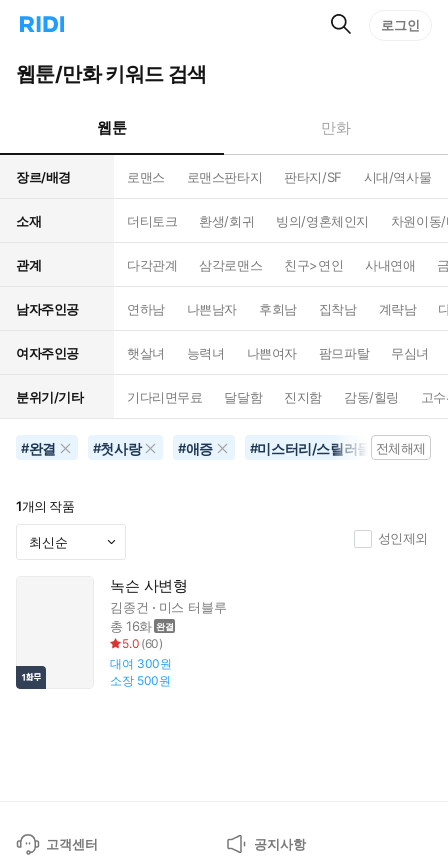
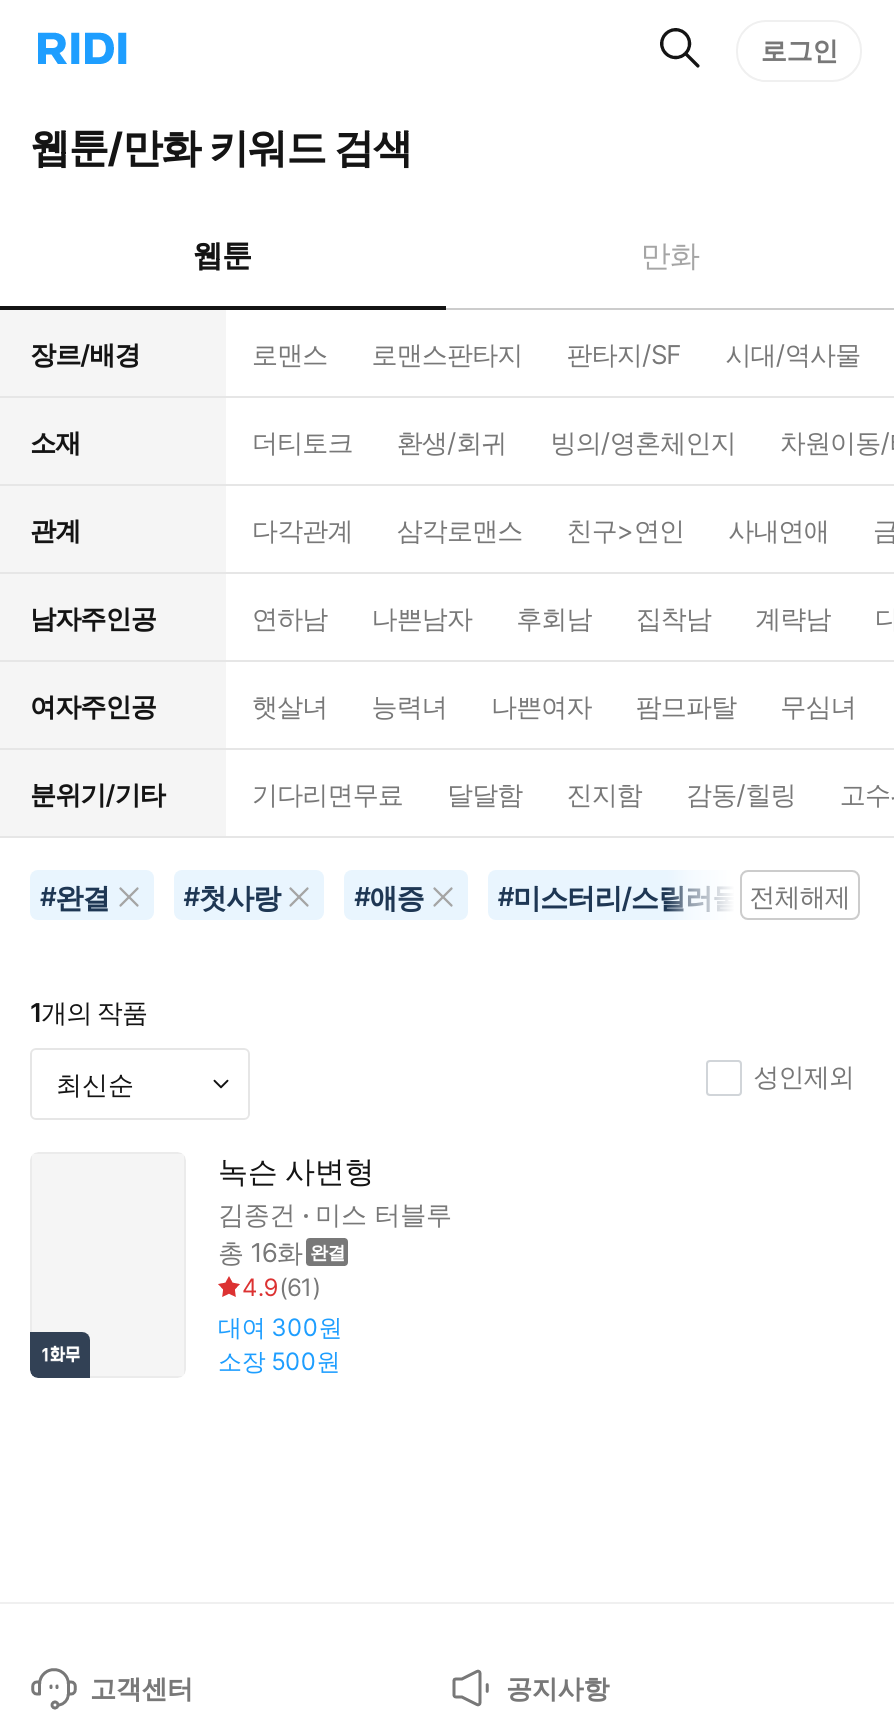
- 5.0(60)
+ 4.9(61)
